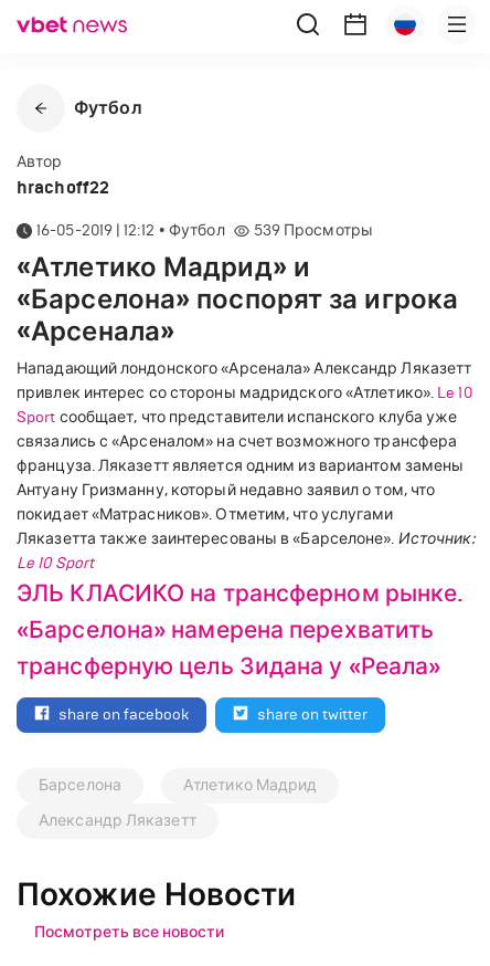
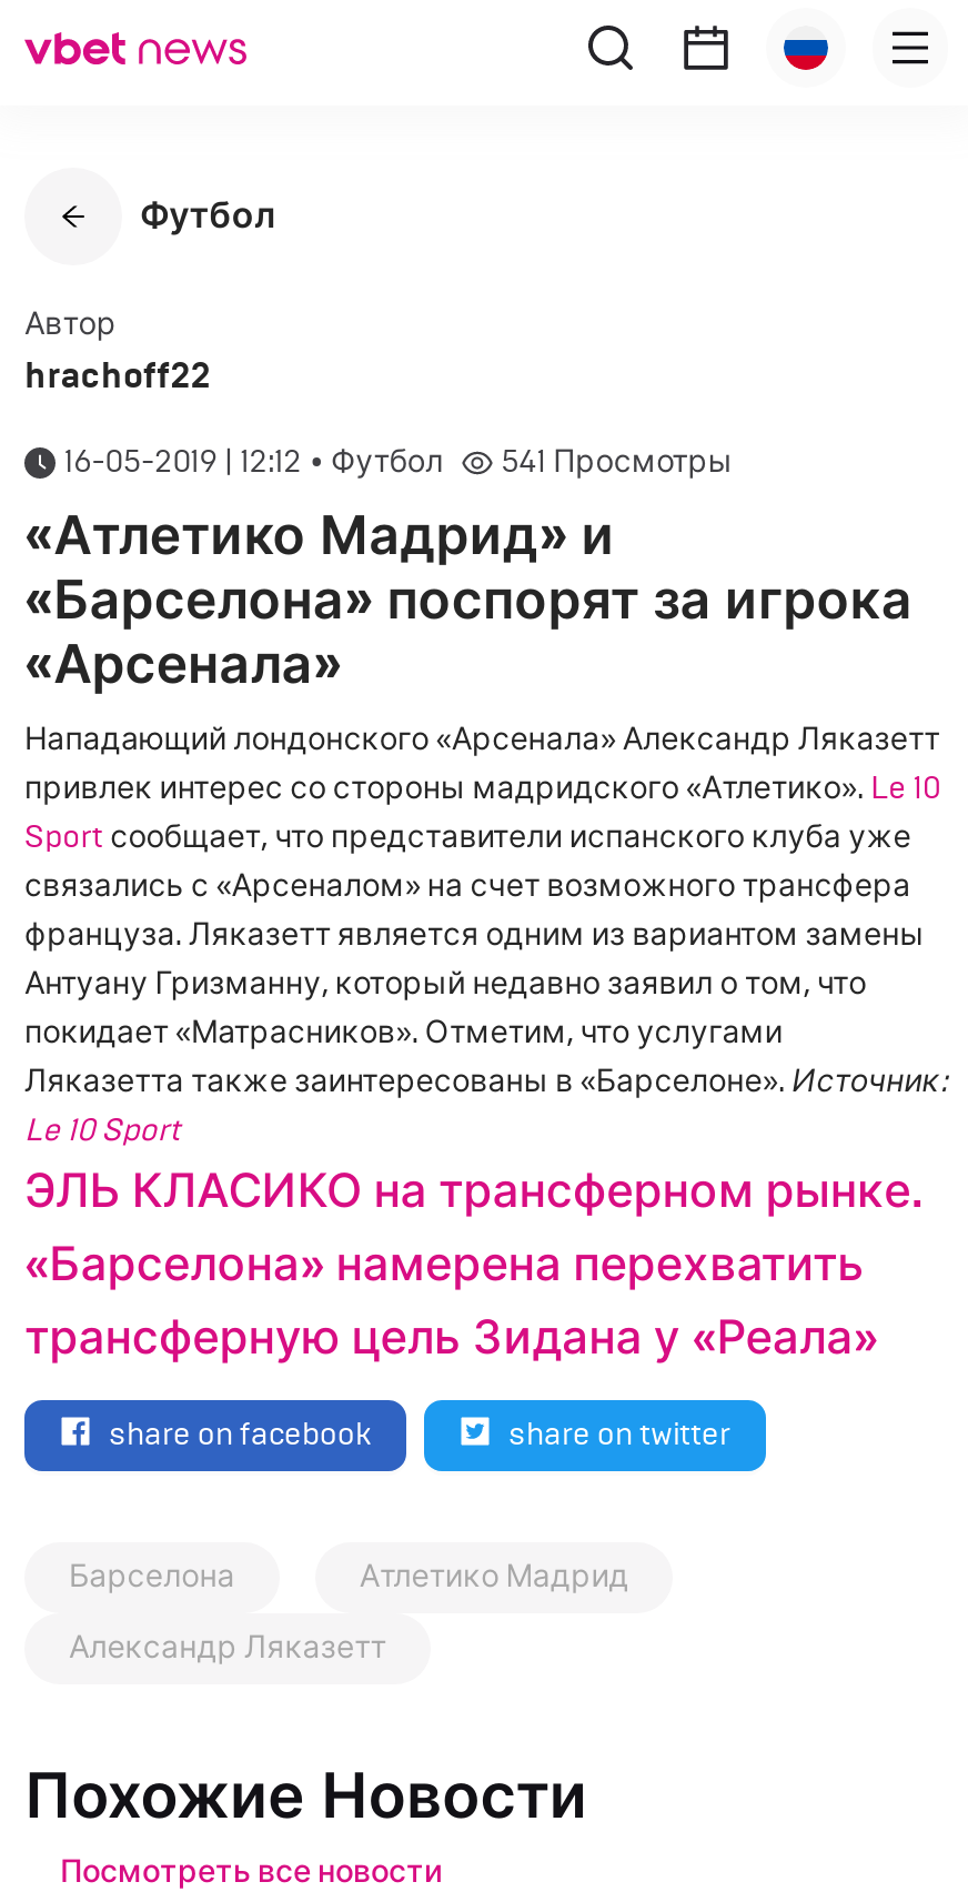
- 539 Просмотры
+ 541 Просмотры
